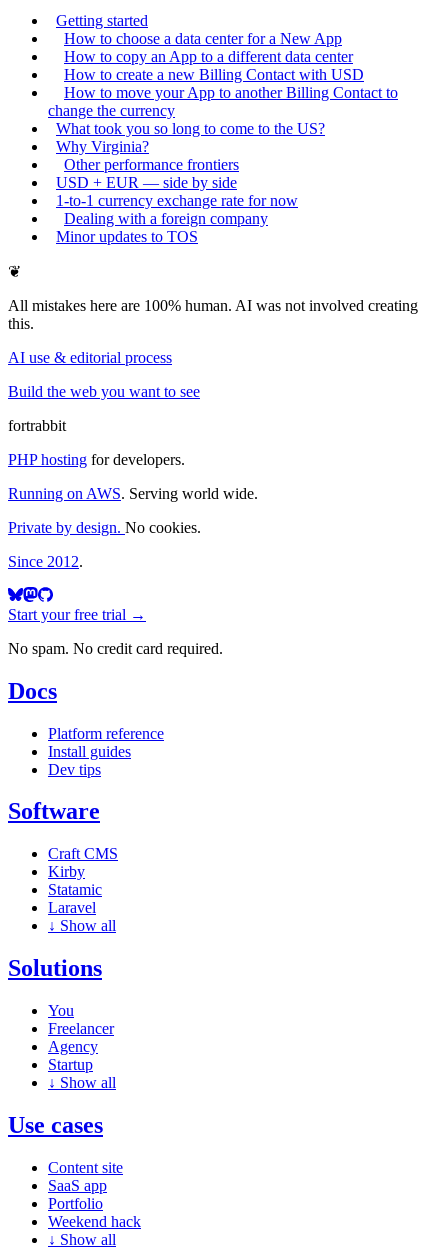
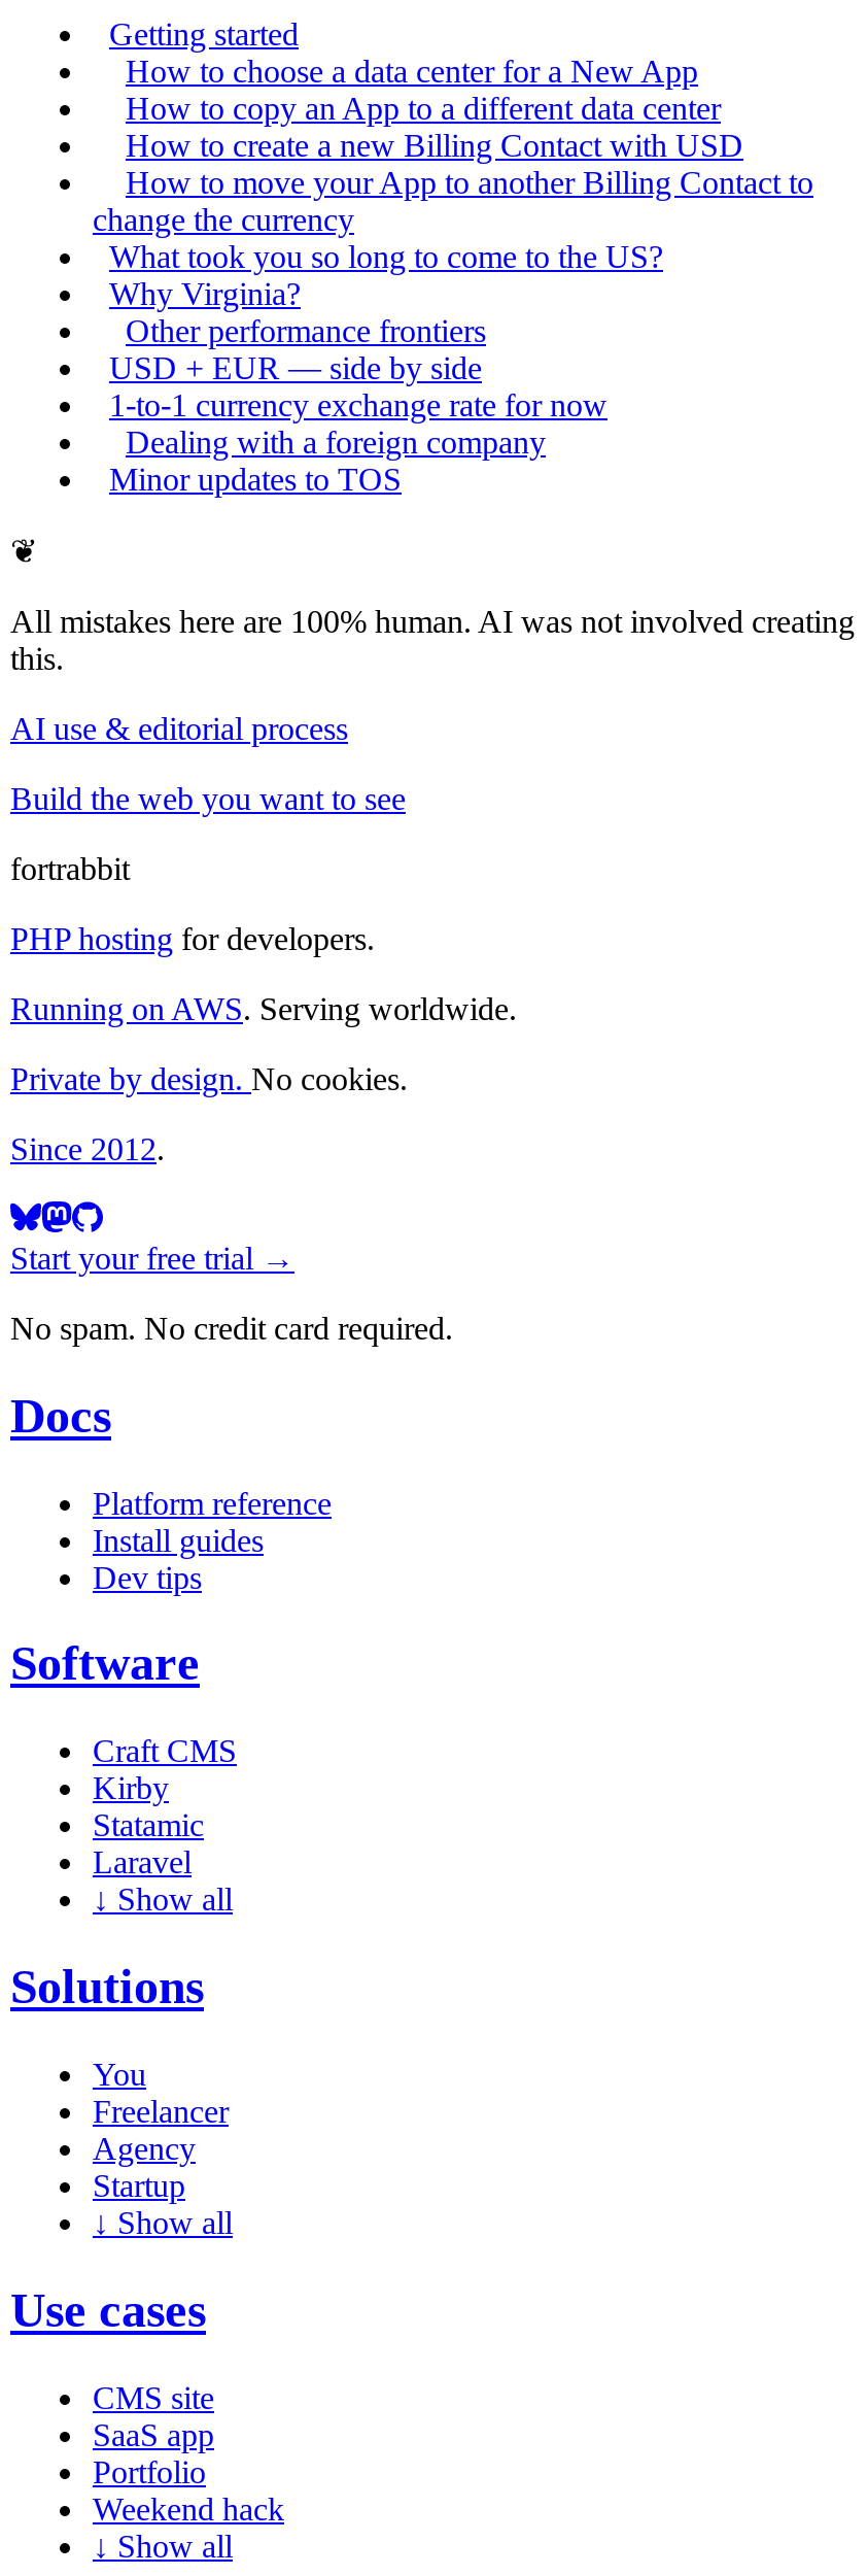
- Running on AWS. Serving world wide.
+ Running on AWS. Serving worldwide.

- Content site
+ CMS site
